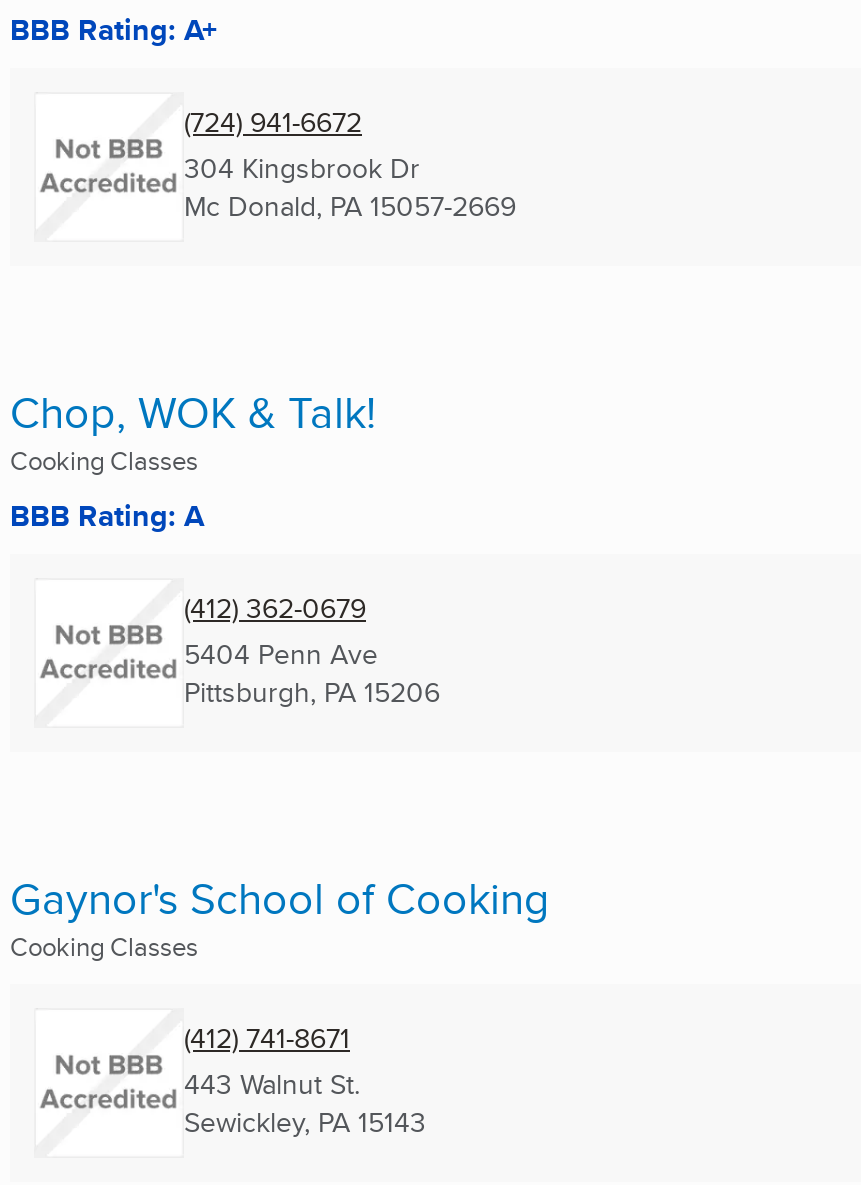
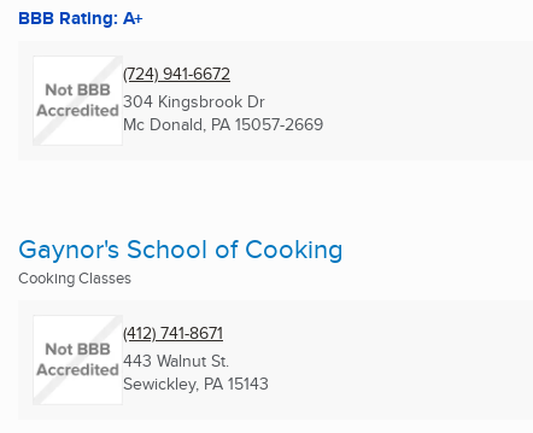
- Chop, WOK & Talk!
- Cooking Classes
- BBB Rating: A
- (412) 362-0679
- 5404 Penn Ave
- Pittsburgh, PA 15206
